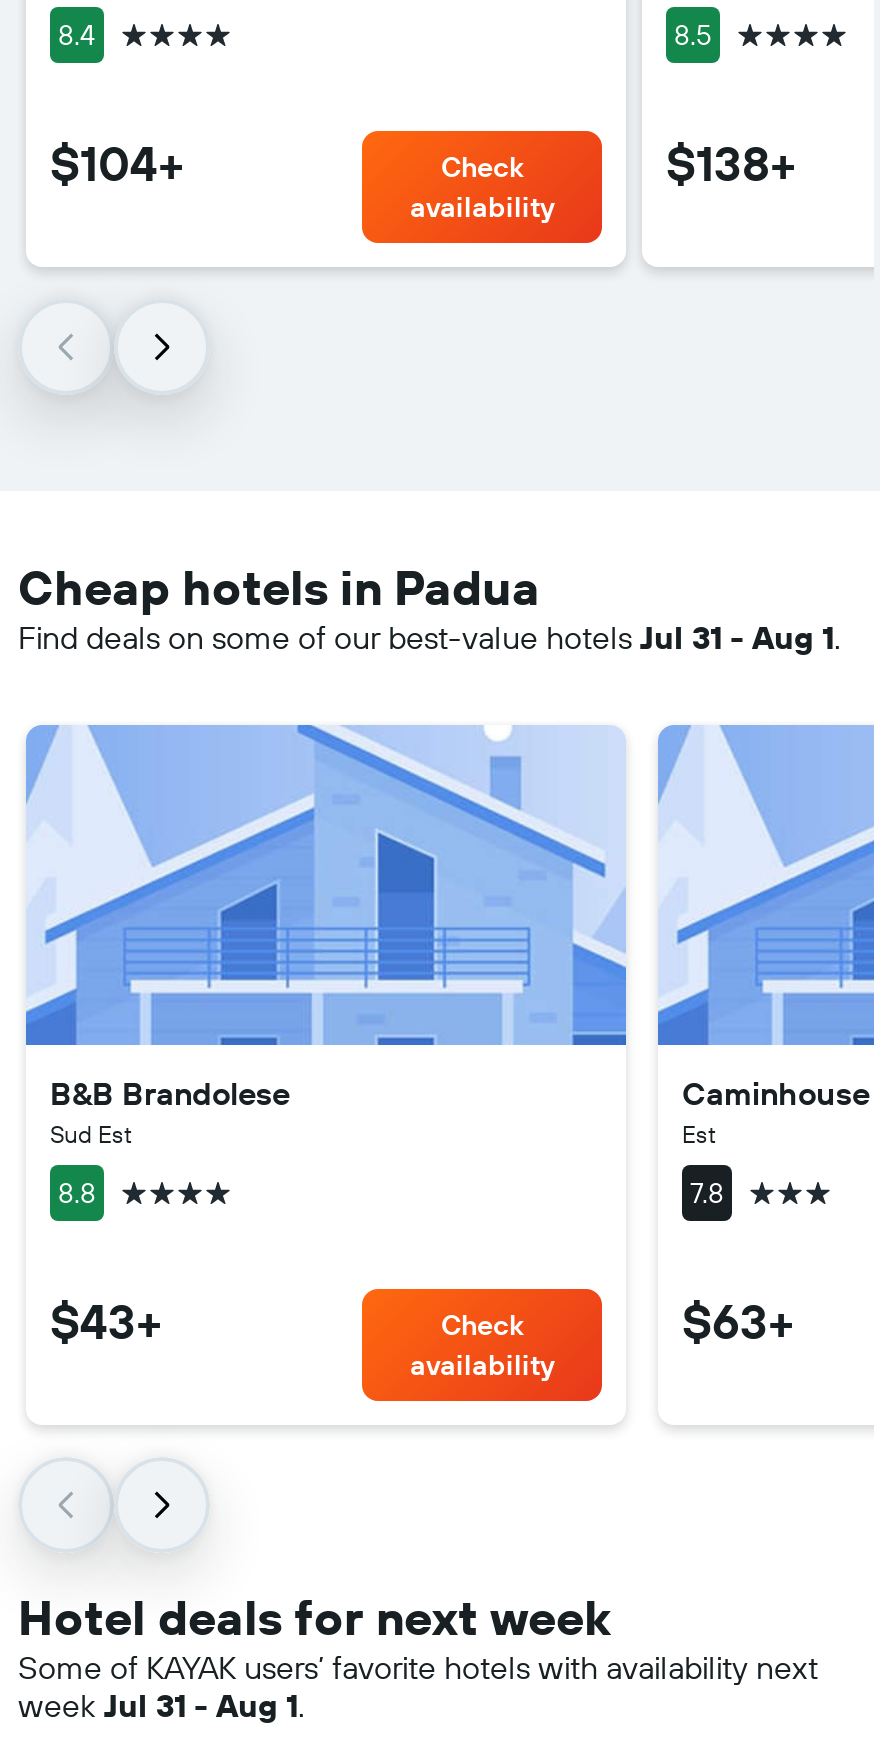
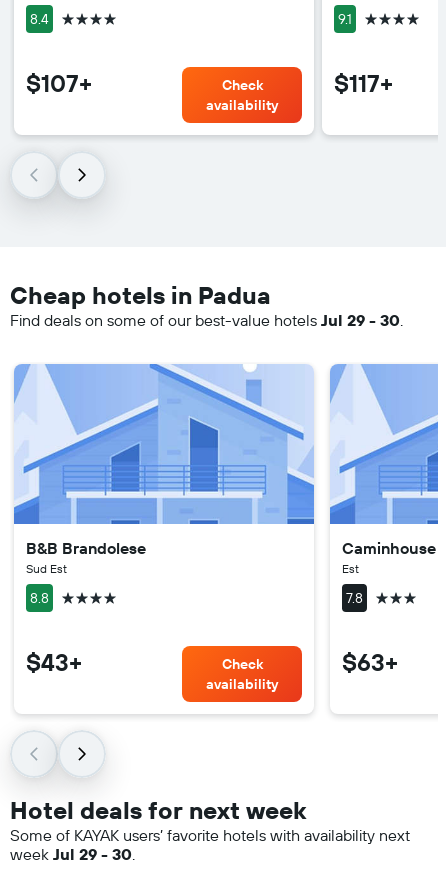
- 8.5
+ 9.1

- $104+
+ $107+

- $138+
+ $117+

- Find deals on some of our best-value hotels Jul 31 - Aug 1.
+ Find deals on some of our best-value hotels Jul 29 - 30.

- week Jul 31 - Aug 1.
+ week Jul 29 - 30.
